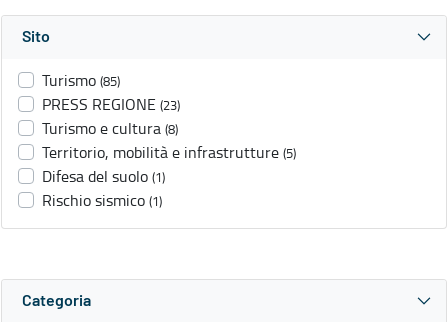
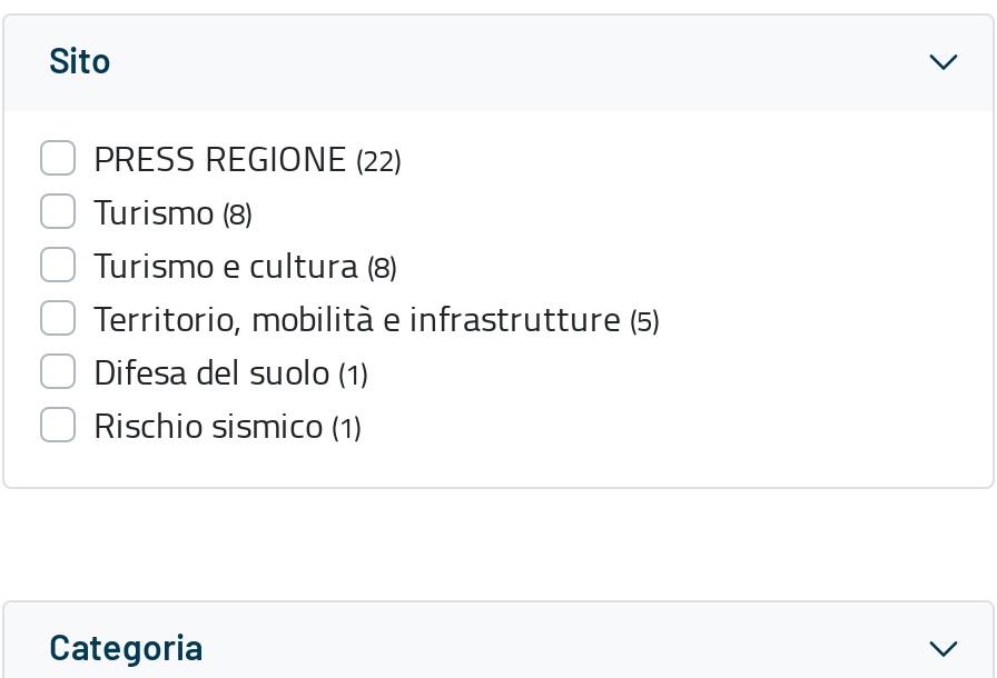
- Turismo (85)
- PRESS REGIONE (23)
+ PRESS REGIONE (22)
+ Turismo (8)
